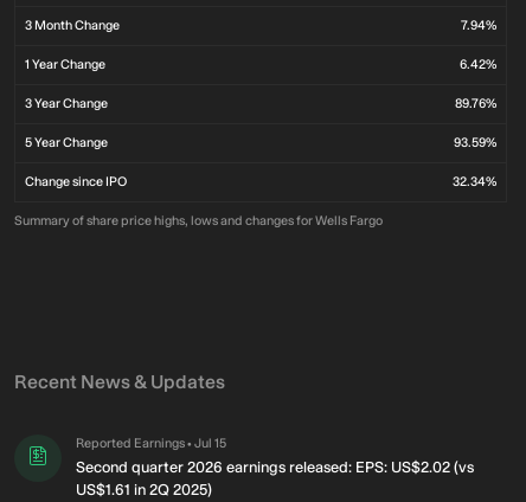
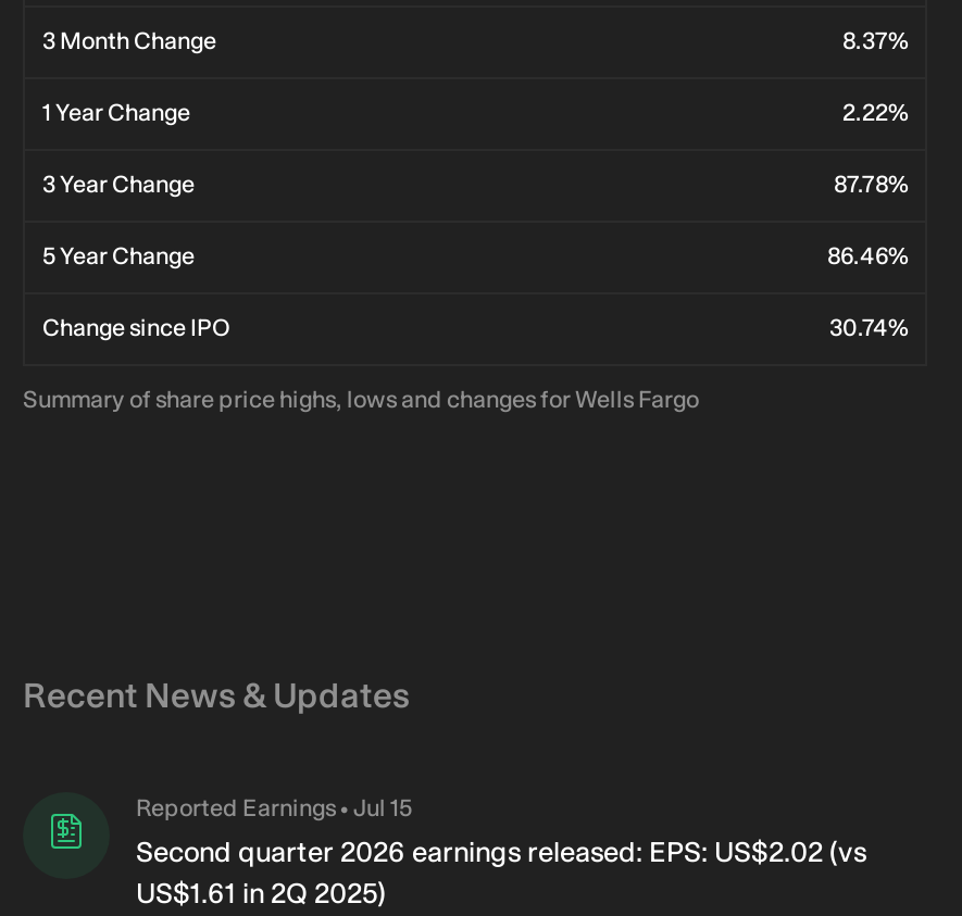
- 7.94%
+ 8.37%

- 6.42%
+ 2.22%

- 89.76%
+ 87.78%

- 93.59%
+ 86.46%

- 32.34%
+ 30.74%
